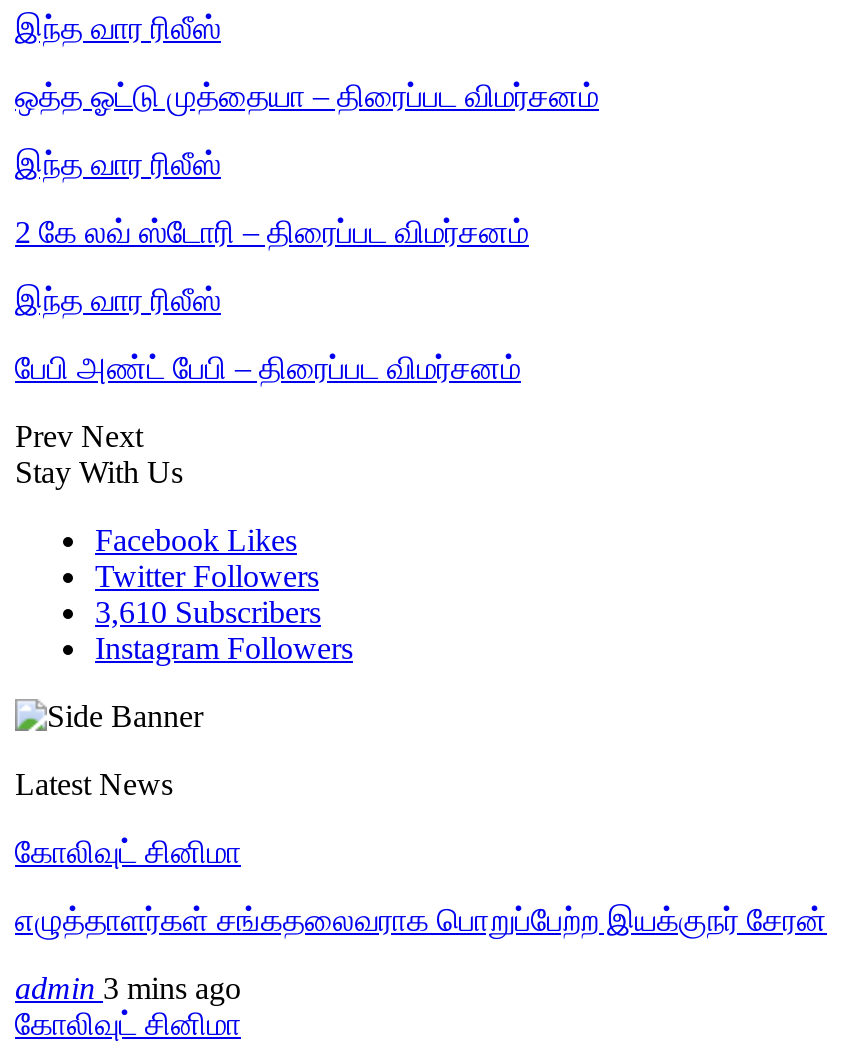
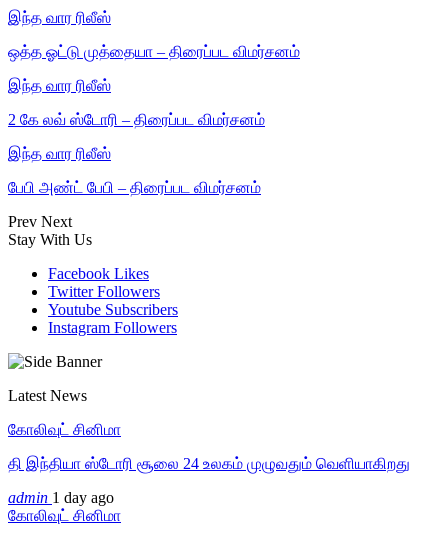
- 3,610 Subscribers
+ Youtube Subscribers

- எழுத்தாளர்கள் சங்கதலைவராக பொறுப்பேற்ற இயக்குநர் சேரன்
+ தி இந்தியா ஸ்டோரி சூலை 24 உலகம் முழுவதும் வெளியாகிறது

- admin 3 mins ago
+ admin 1 day ago
